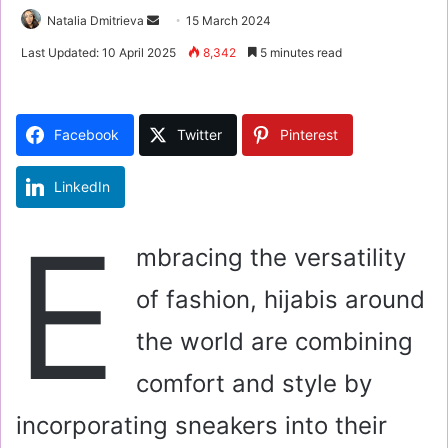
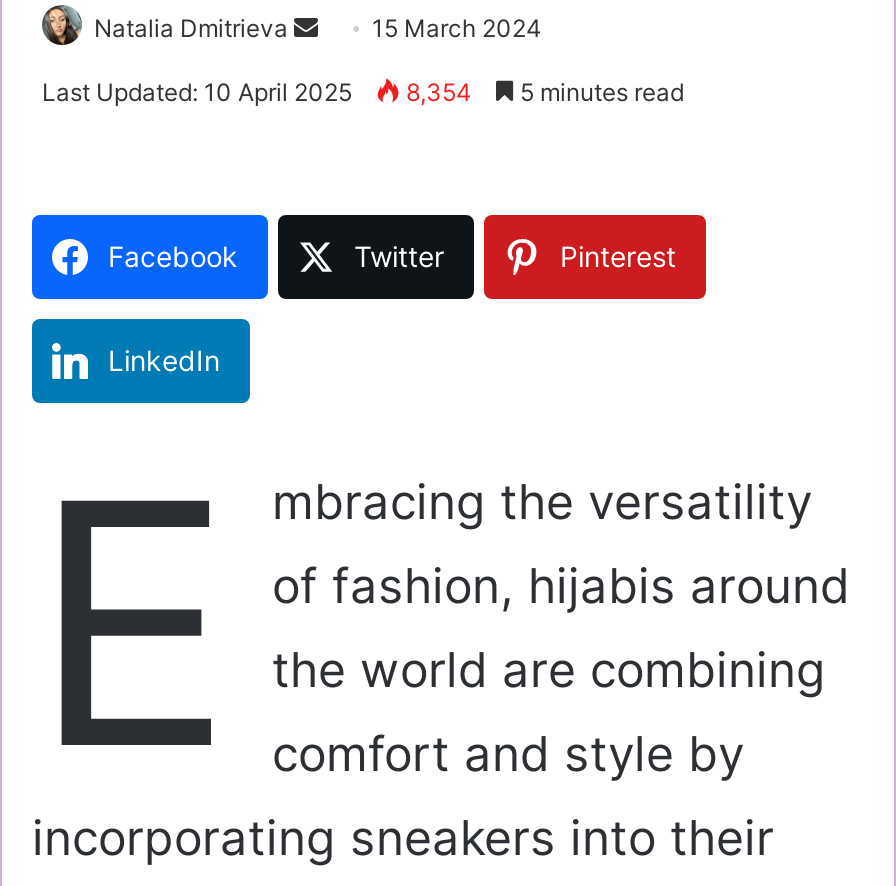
- Last Updated: 10 April 2025 8,342 5 minutes read
+ Last Updated: 10 April 2025 8,354 5 minutes read
